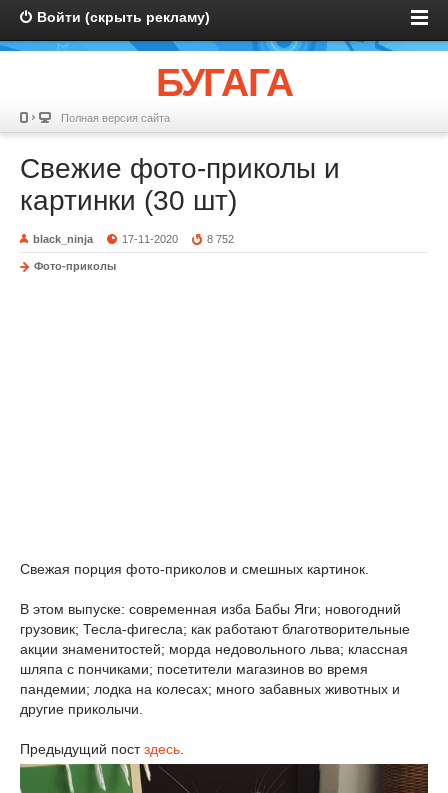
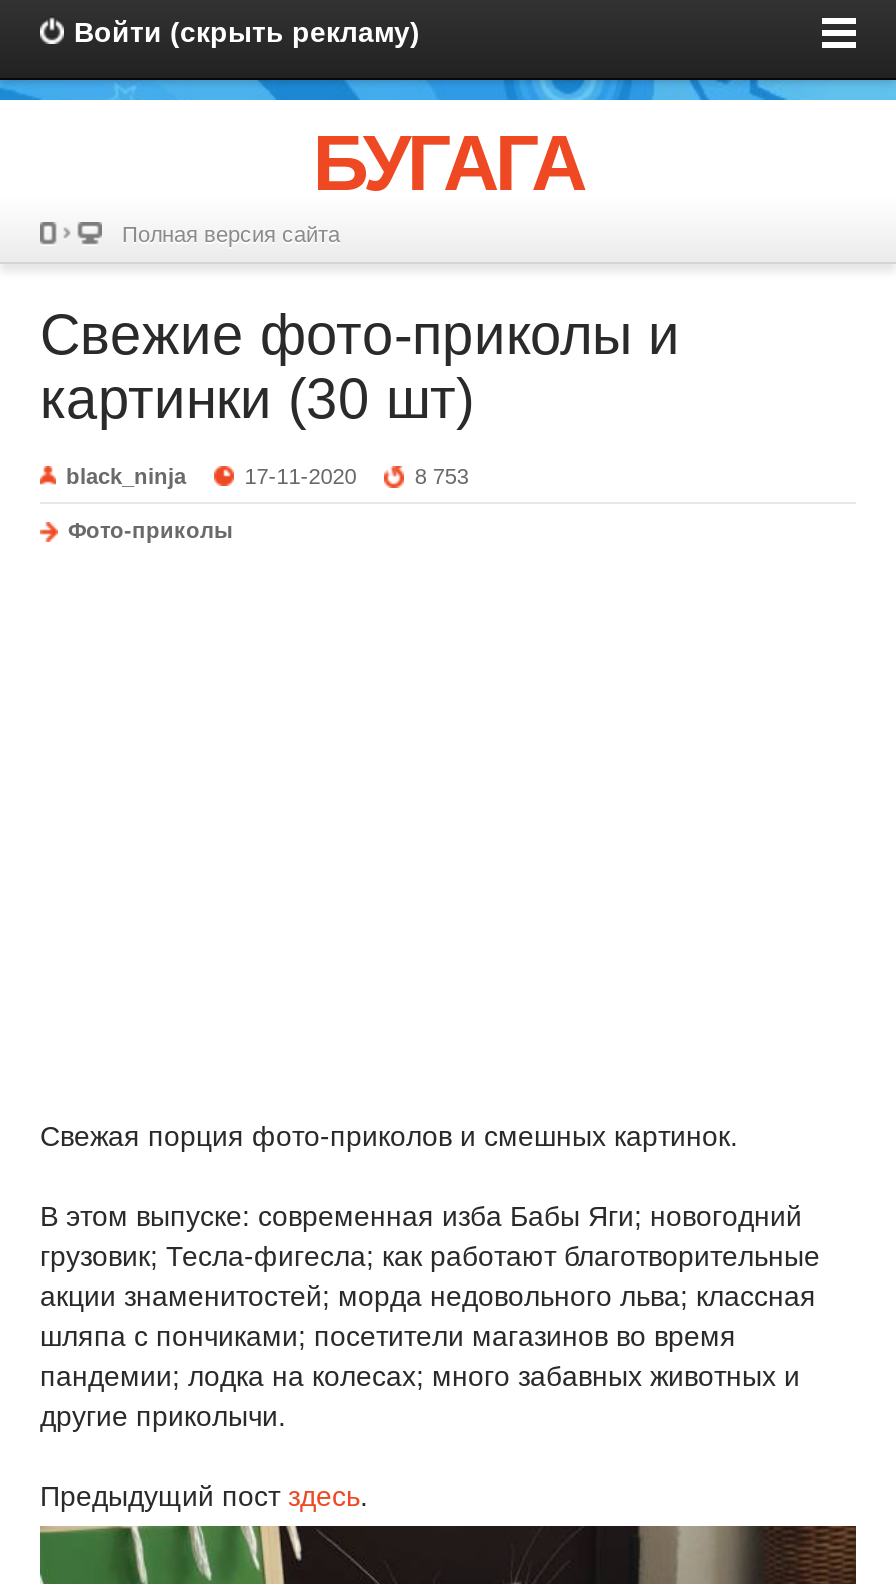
- 8 752
+ 8 753
